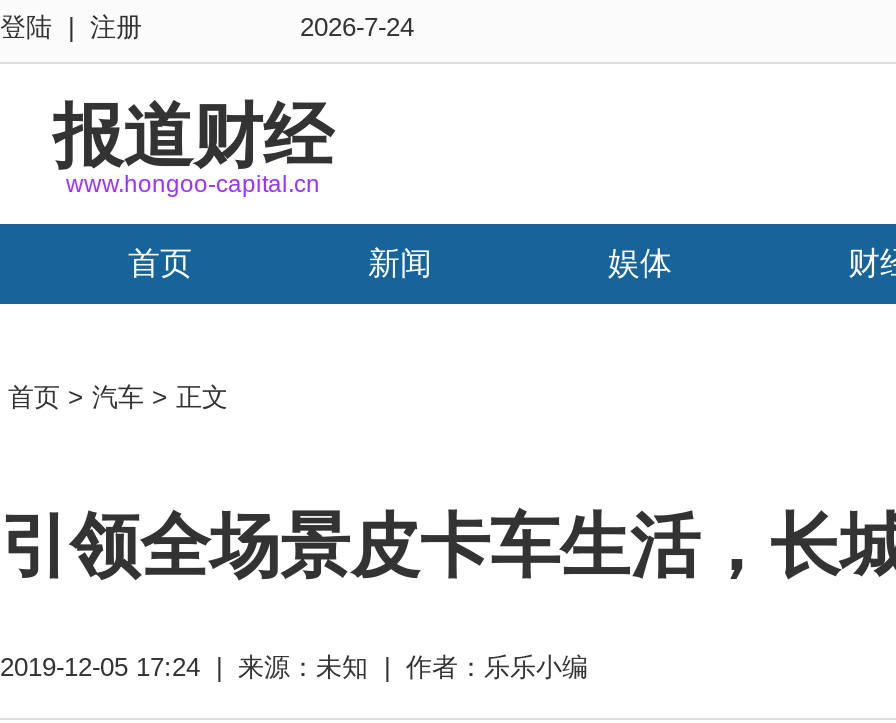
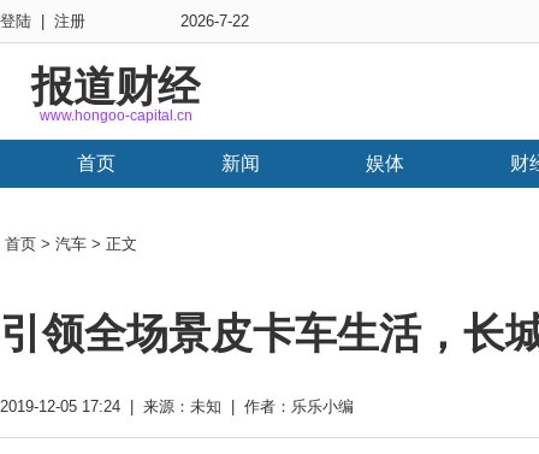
- 2026-7-24
+ 2026-7-22
